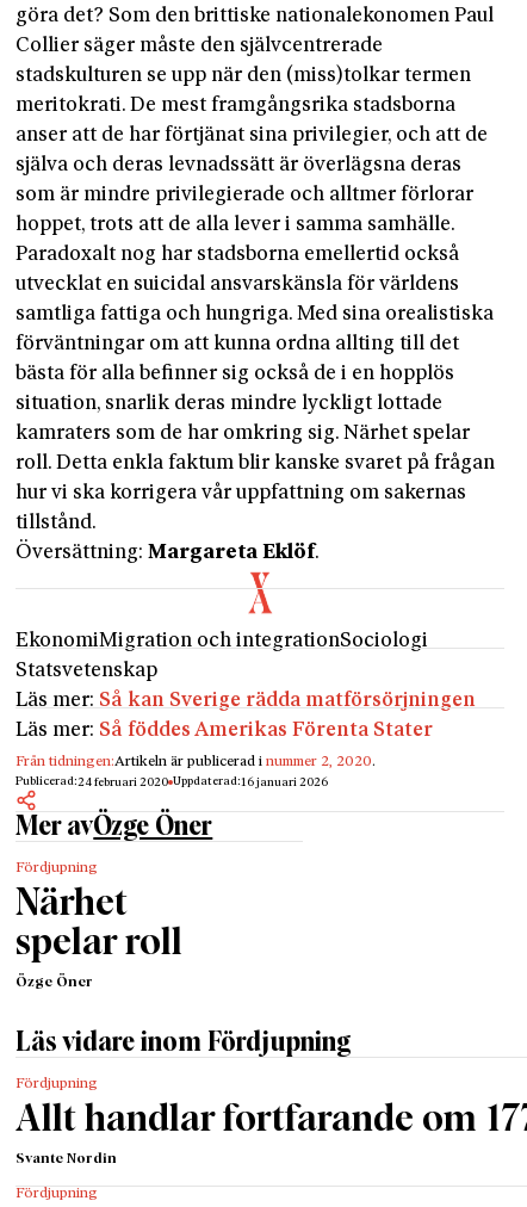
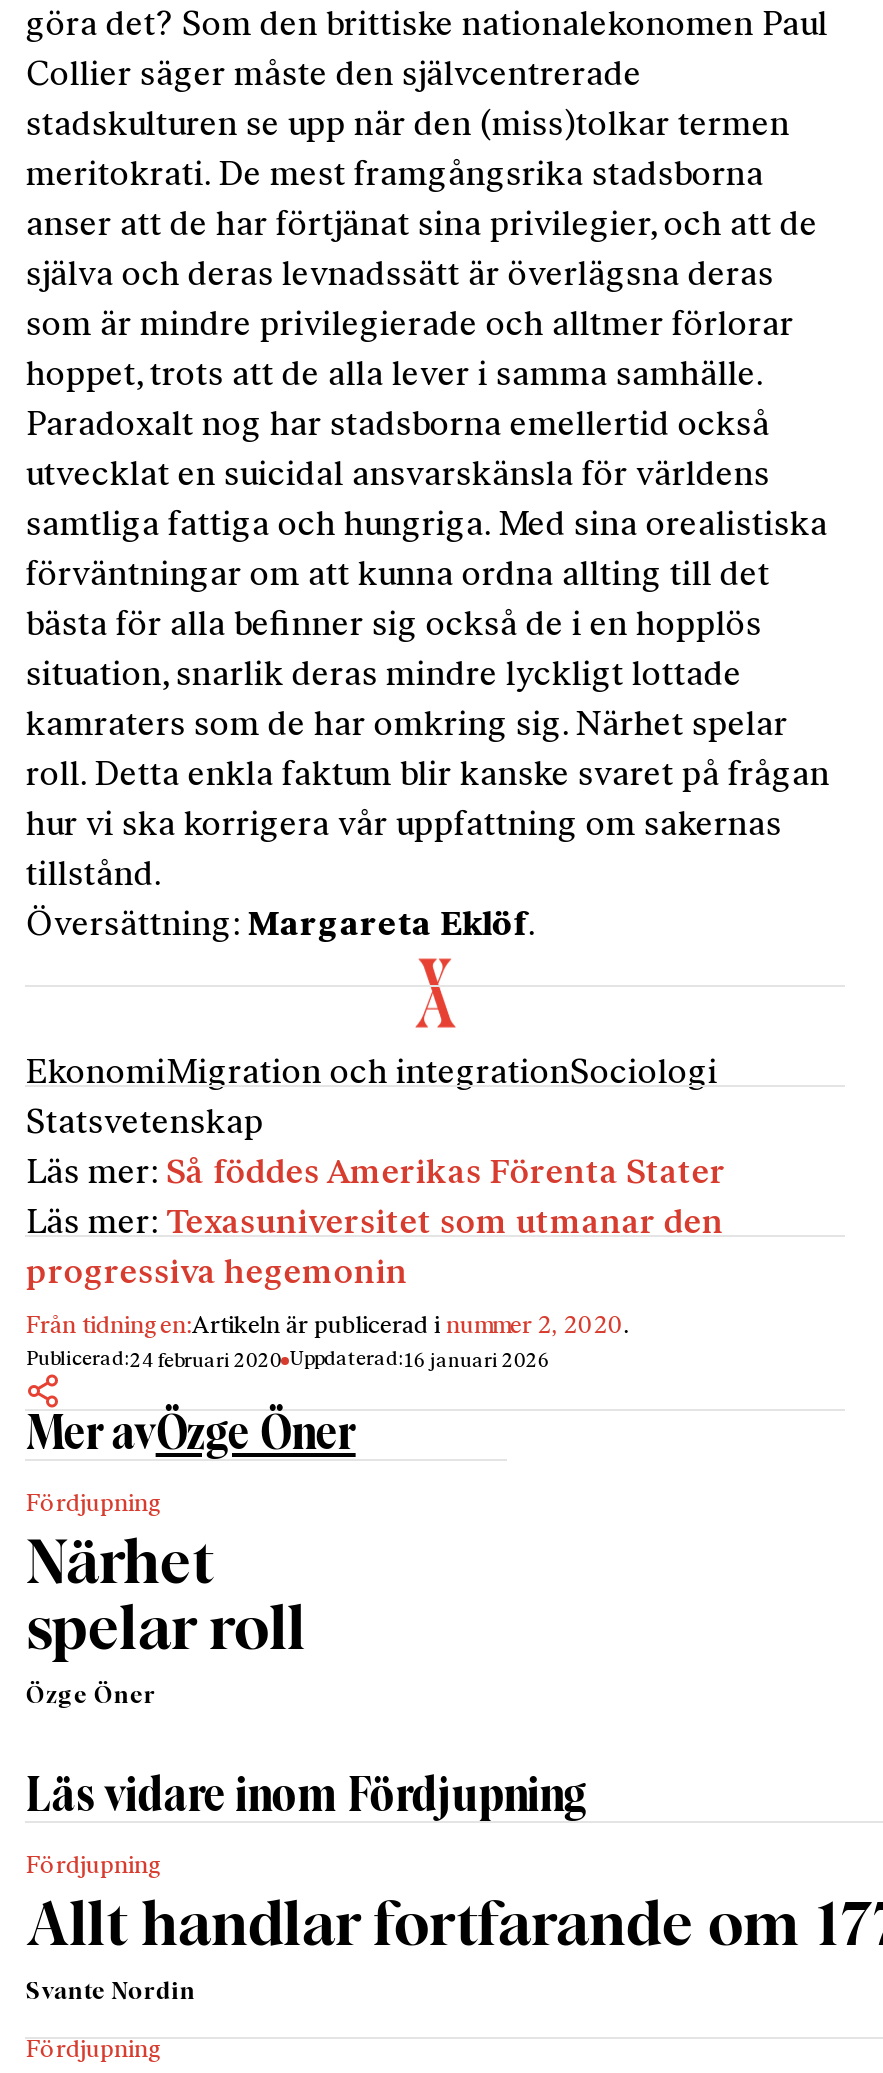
- Läs mer: Så kan Sverige rädda matförsörjningen

moved up: Läs mer: Så föddes Amerikas Förenta Stater

+ Läs mer: Texasuniversitet som utmanar den
+ progressiva hegemonin
